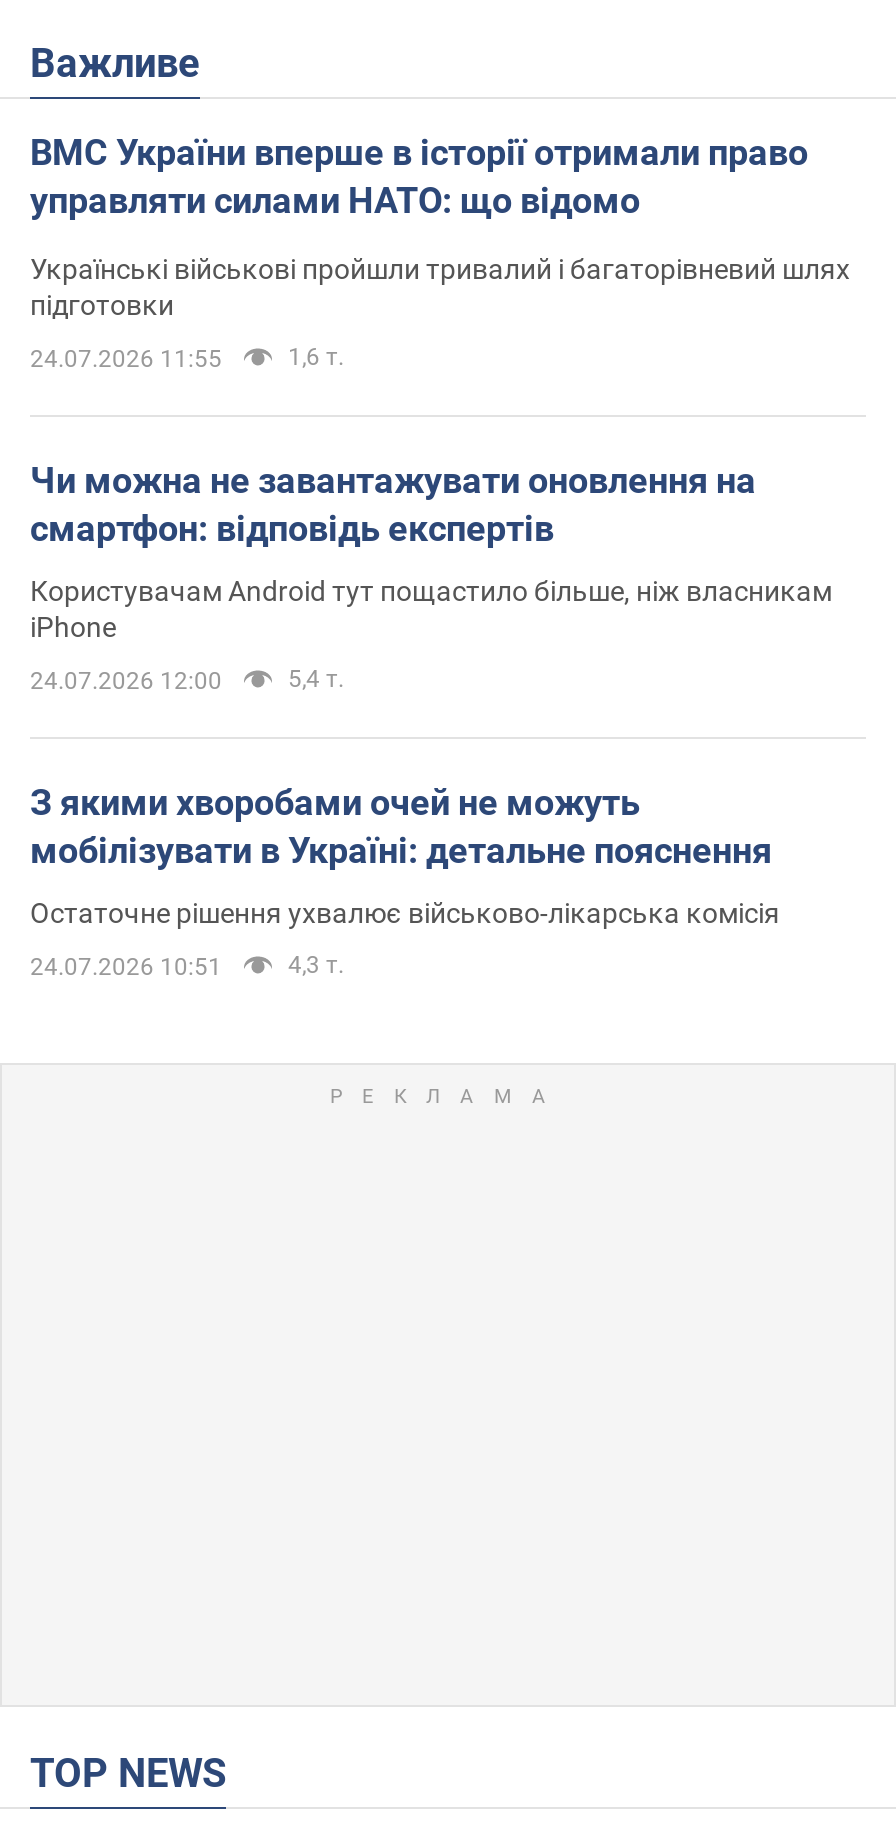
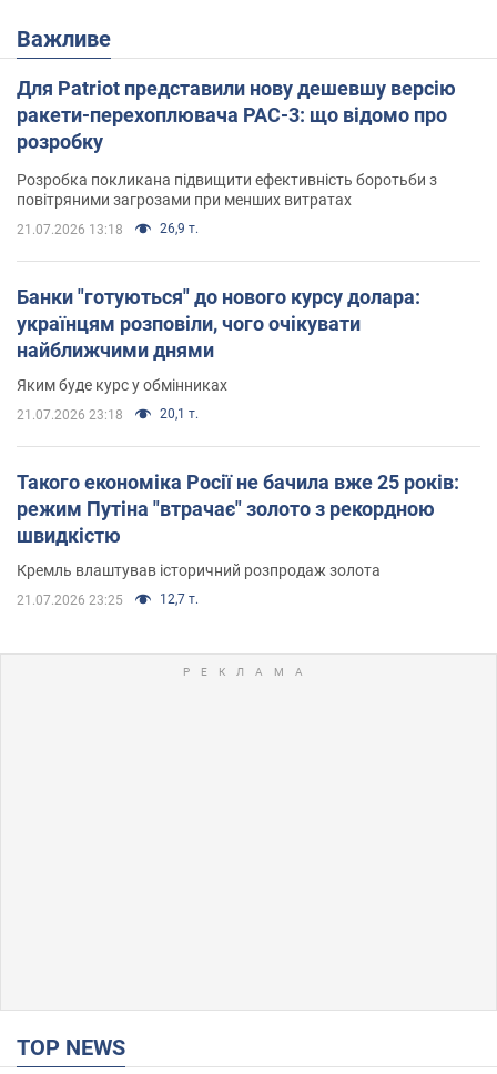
- ВМС України вперше в історії отримали право
- управляти силами НАТО: що відомо
+ Для Patriot представили нову дешевшу версію
+ ракети-перехоплювача PAC-3: що відомо про
+ розробку

- Українські військові пройшли тривалий і багаторівневий шлях
- підготовки
+ Розробка покликана підвищити ефективність боротьби з
+ повітряними загрозами при менших витратах

- 24.07.2026 11:55
- 1,6 т.
+ 21.07.2026 13:18
+ 26,9 т.

- Чи можна не завантажувати оновлення на
- смартфон: відповідь експертів
+ Банки "готуються" до нового курсу долара:
+ українцям розповіли, чого очікувати
+ найближчими днями

- Користувачам Android тут пощастило більше, ніж власникам
- iPhone
+ Яким буде курс у обмінниках

- 24.07.2026 12:00
- 5,4 т.
+ 21.07.2026 23:18
+ 20,1 т.

- З якими хворобами очей не можуть
- мобілізувати в Україні: детальне пояснення
+ Такого економіка Росії не бачила вже 25 років:
+ режим Путіна "втрачає" золото з рекордною
+ швидкістю

- Остаточне рішення ухвалює військово-лікарська комісія
+ Кремль влаштував історичний розпродаж золота

- 24.07.2026 10:51
- 4,3 т.
+ 21.07.2026 23:25
+ 12,7 т.
